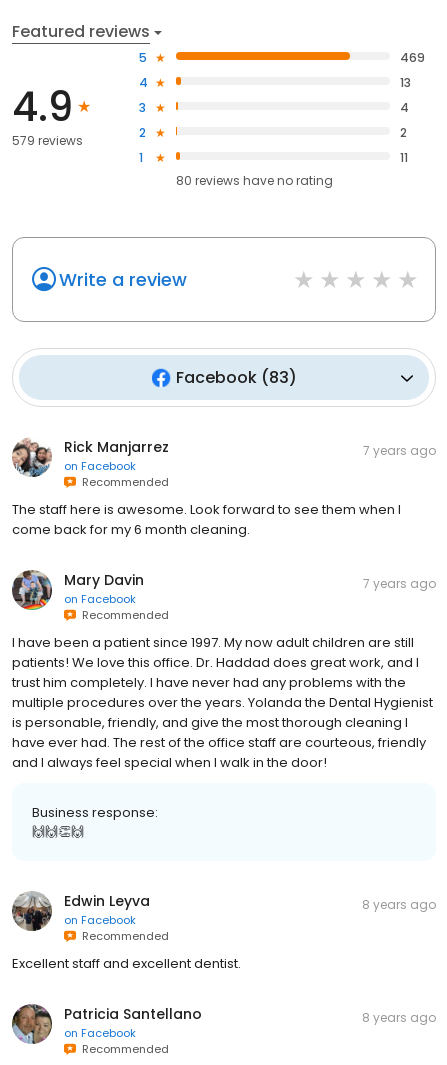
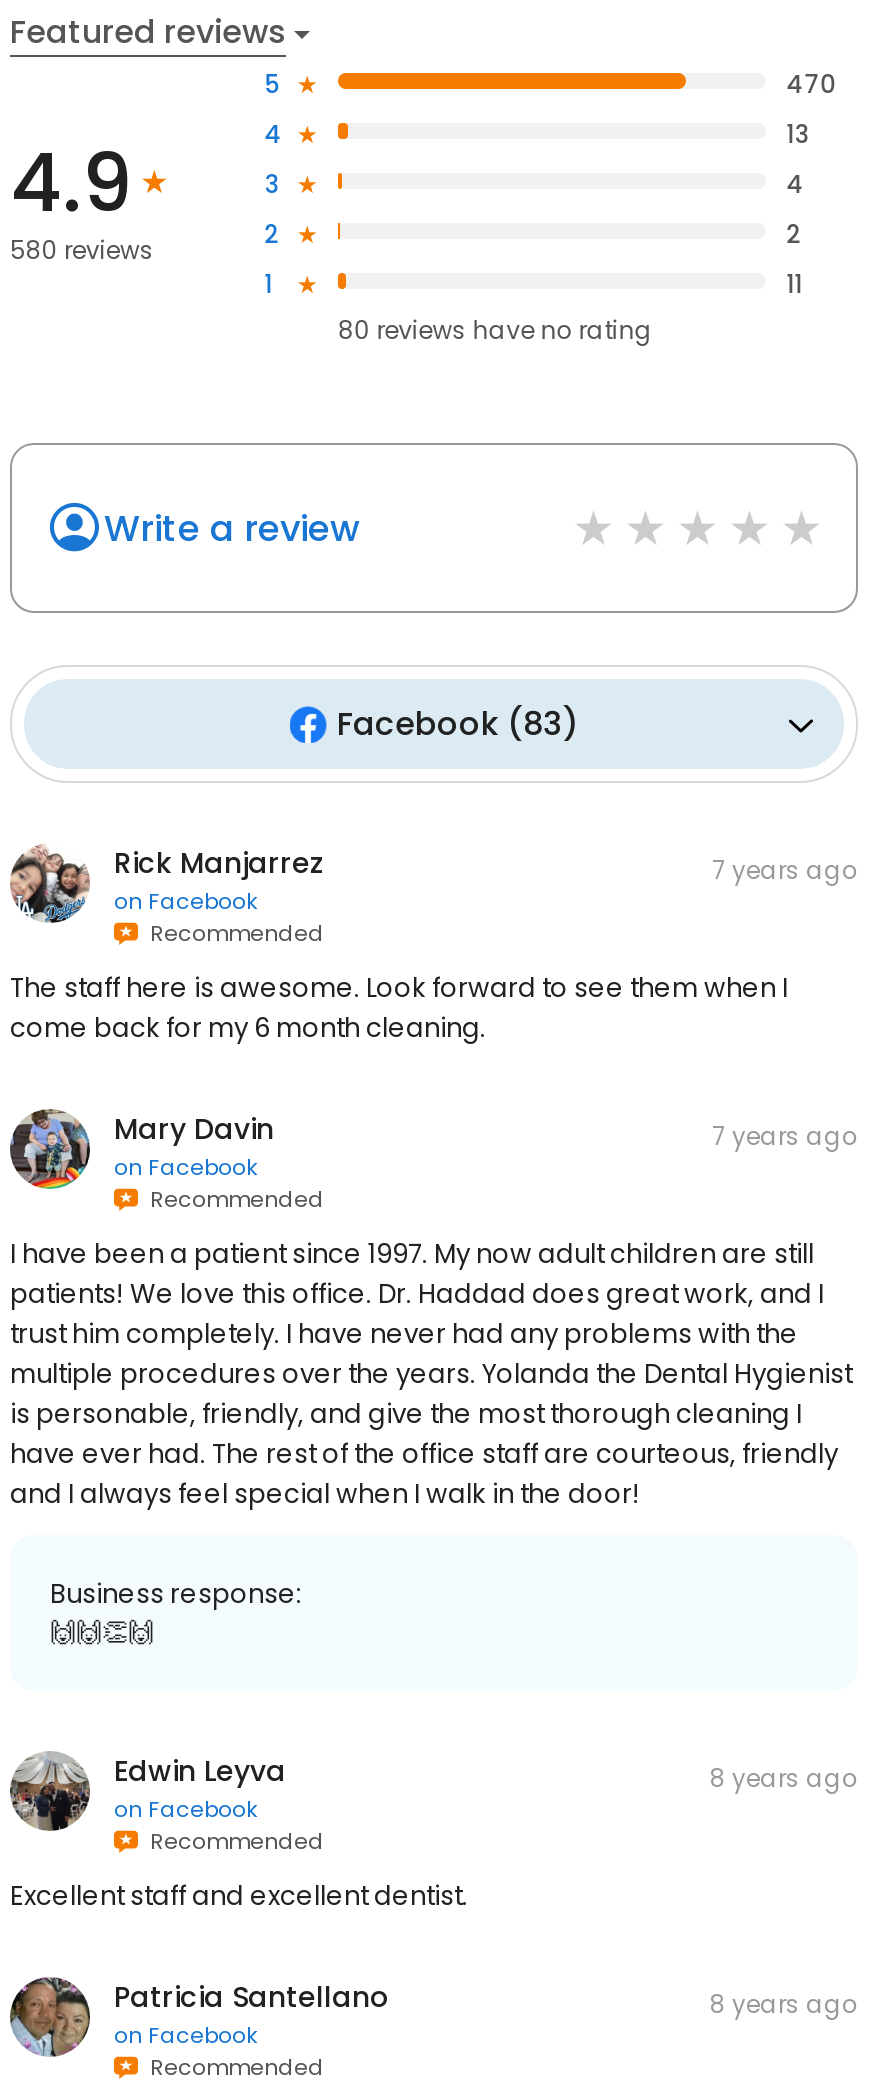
- 469
+ 470

- 579 reviews
+ 580 reviews
